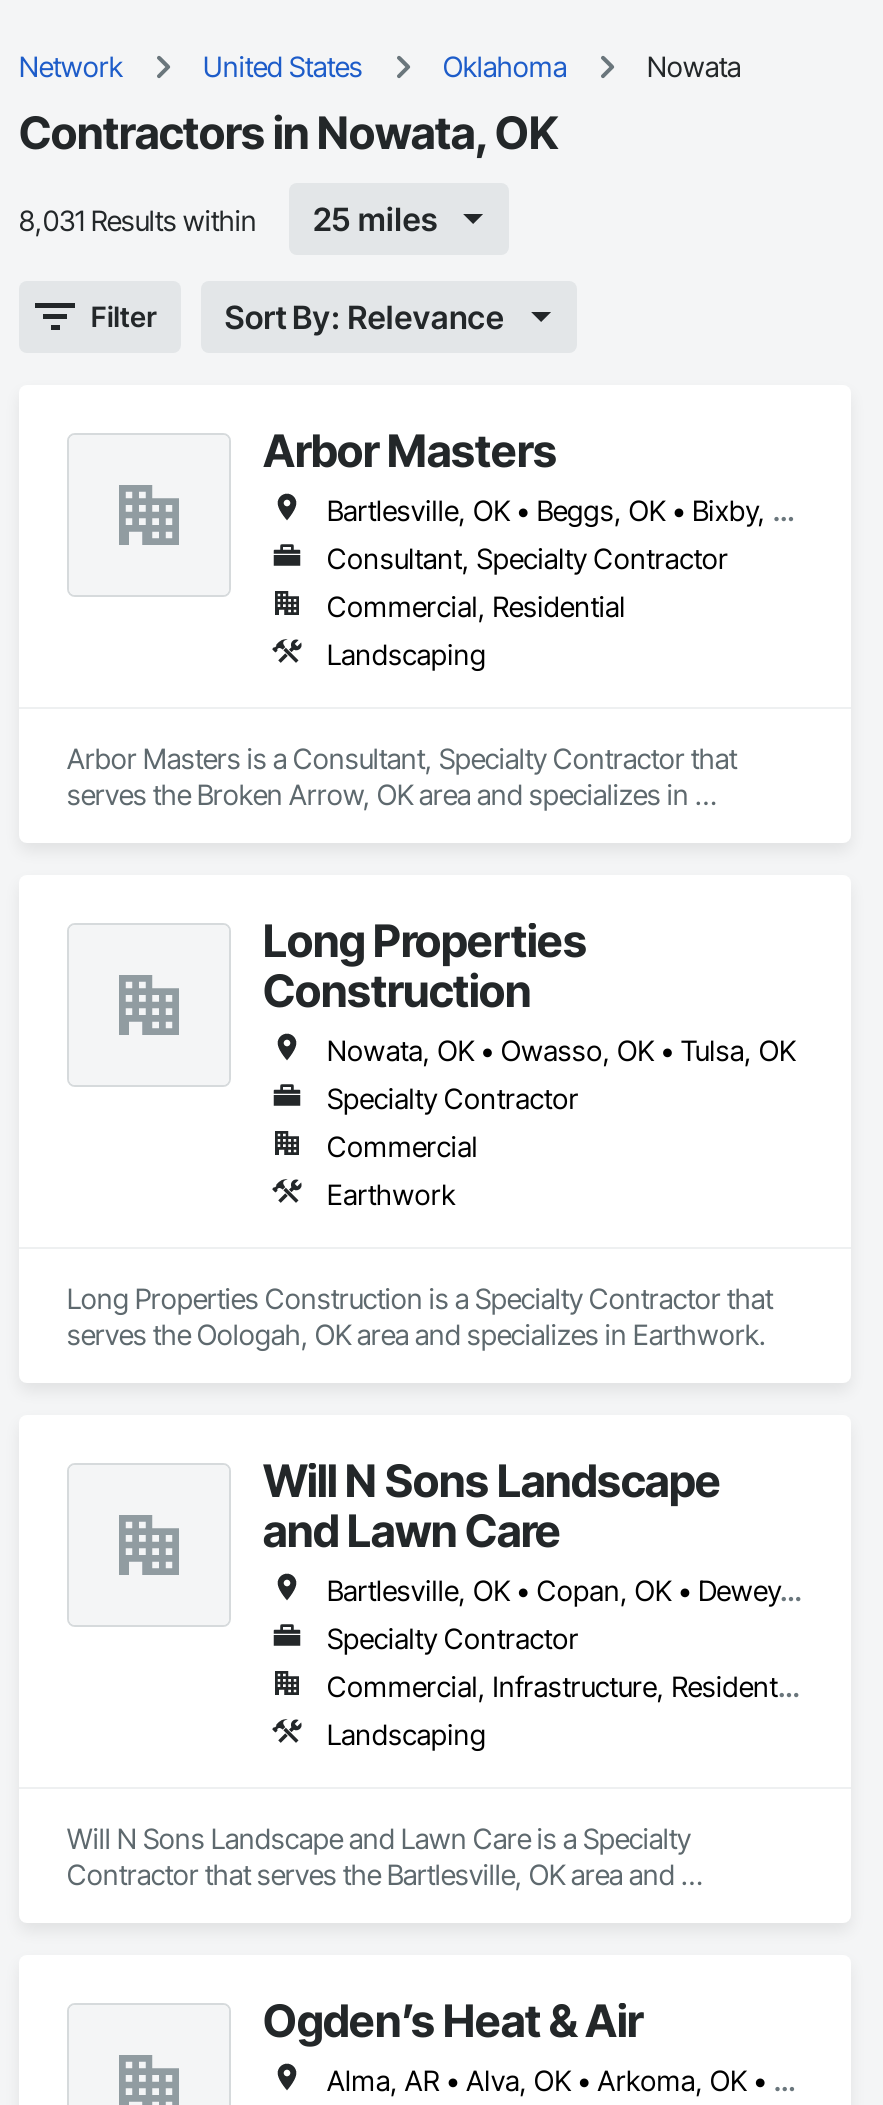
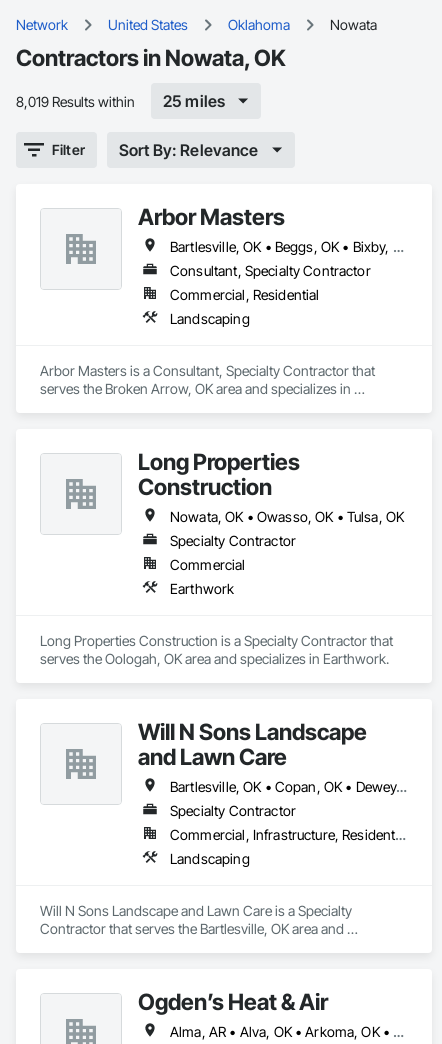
- 8,031 Results within
+ 8,019 Results within
